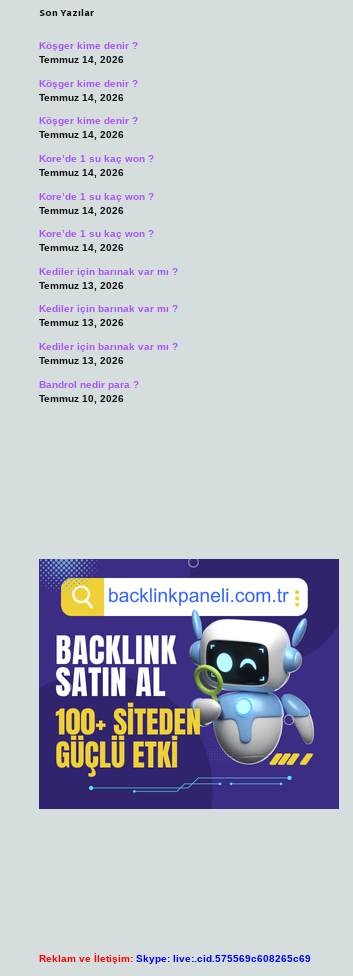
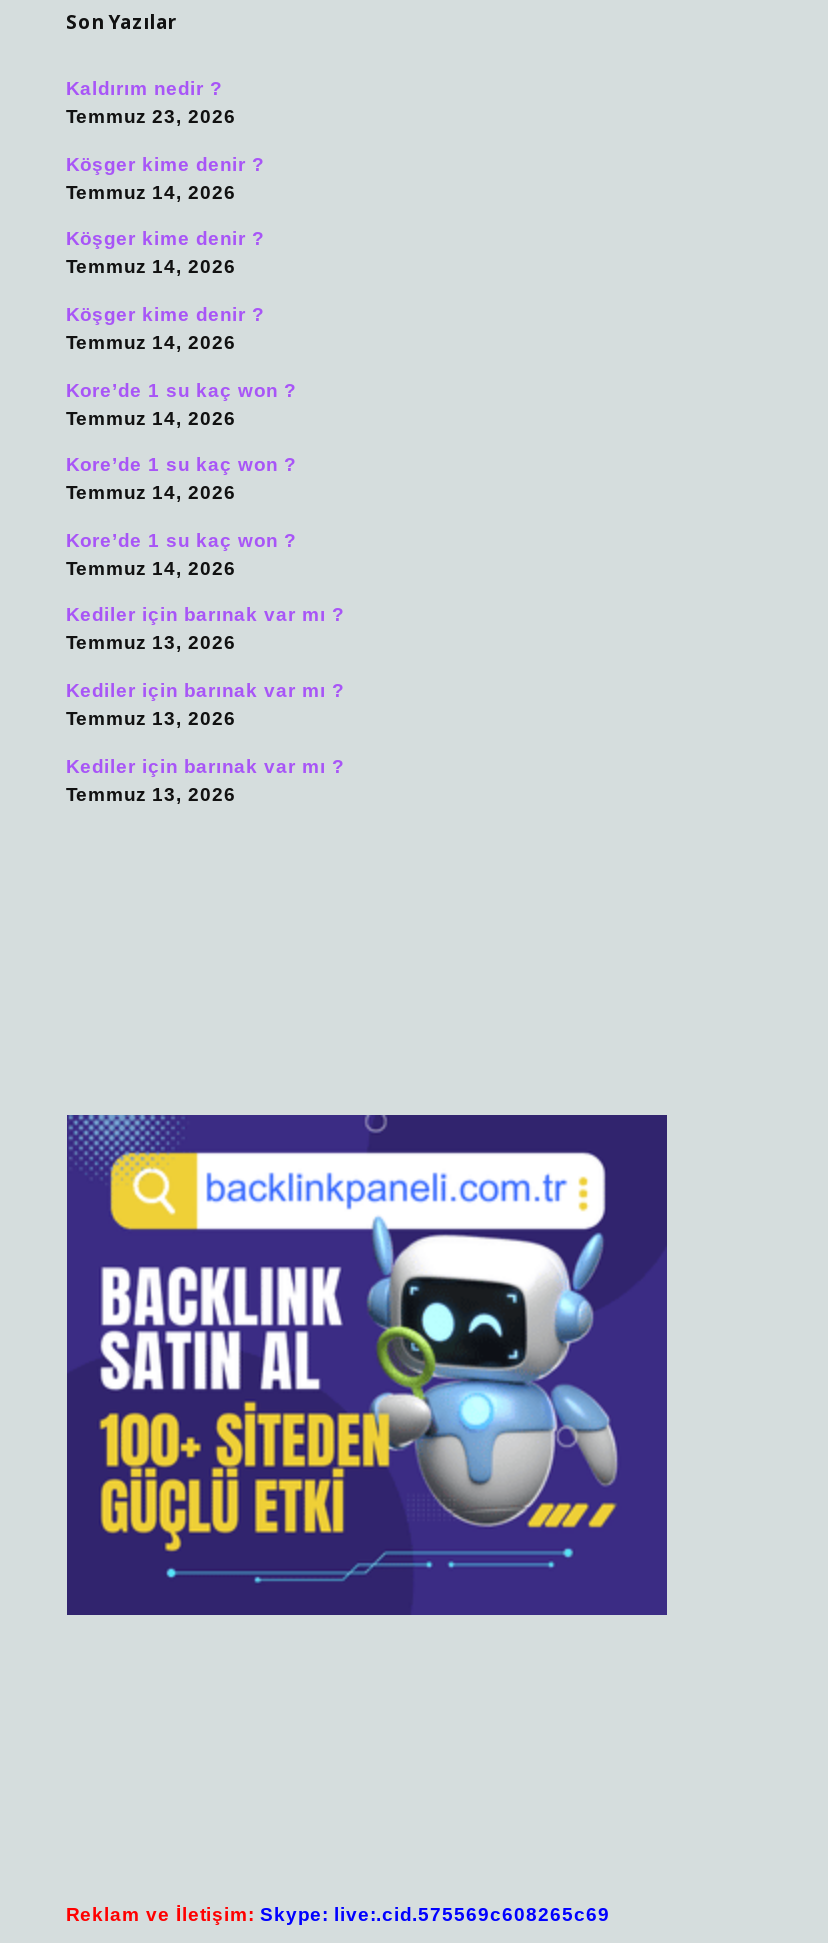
+ Kaldırım nedir ?
+ Temmuz 23, 2026

moved down: Köşger kime denir ? | Temmuz 14, 2026 | Köşger kime denir ? | ... | Kediler için barınak var mı ? | Temmuz 13, 2026

- Bandrol nedir para ?
- Temmuz 10, 2026
